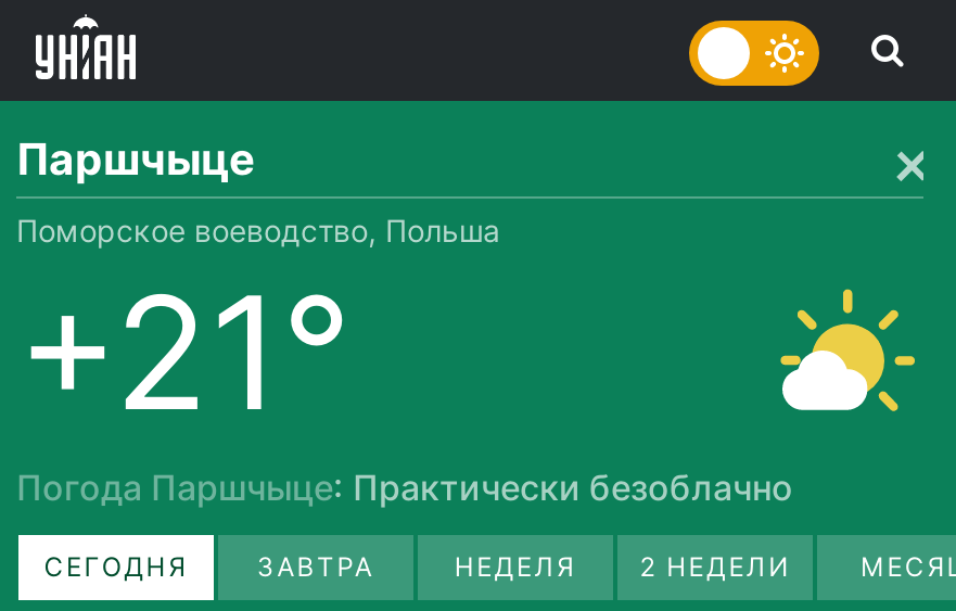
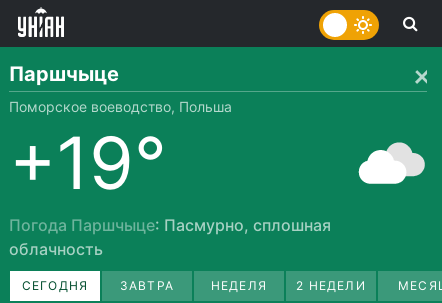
- [image]
- +21°
- Погода Паршчыце: Практически безоблачно
+ [image]
+ +19°
+ Погода Паршчыце: Пасмурно, сплошная
+ облачность
